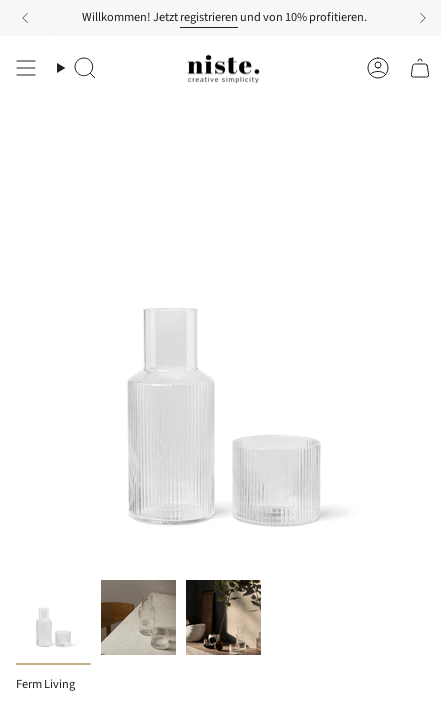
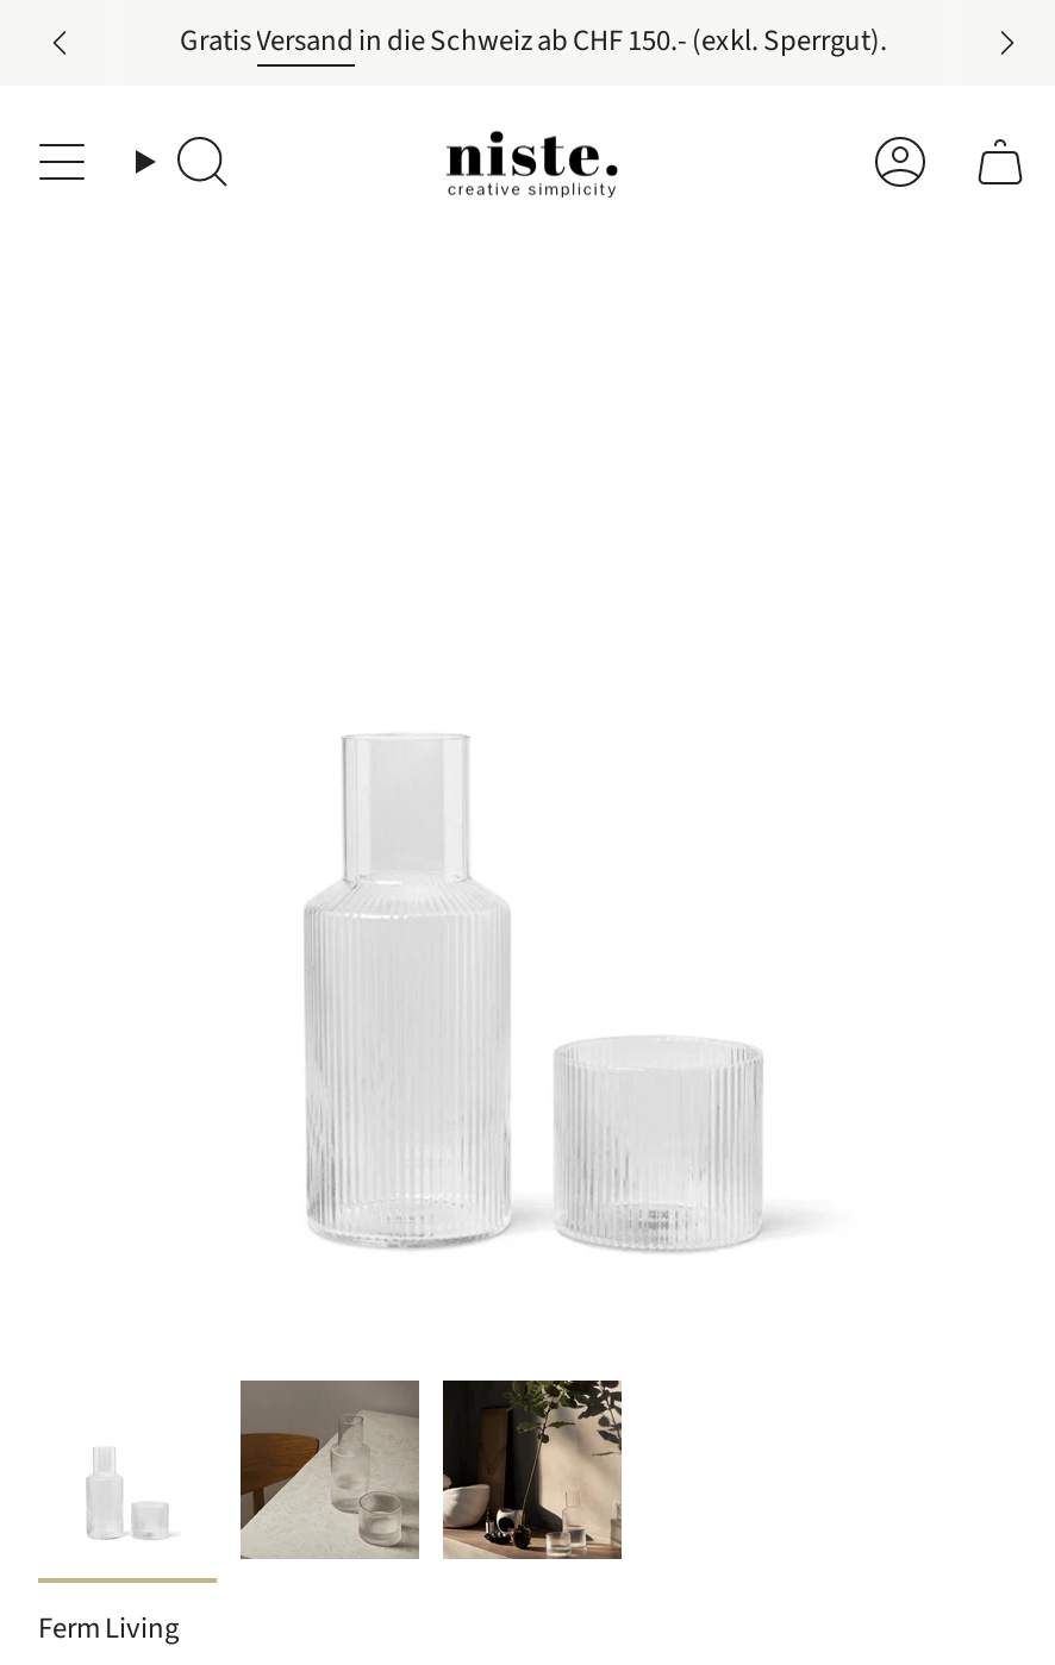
- Willkommen! Jetztregistrieren und von 10% profitieren.
+ GratisVersand in die Schweiz ab CHF 150.- (exkl. Sperrgut).
